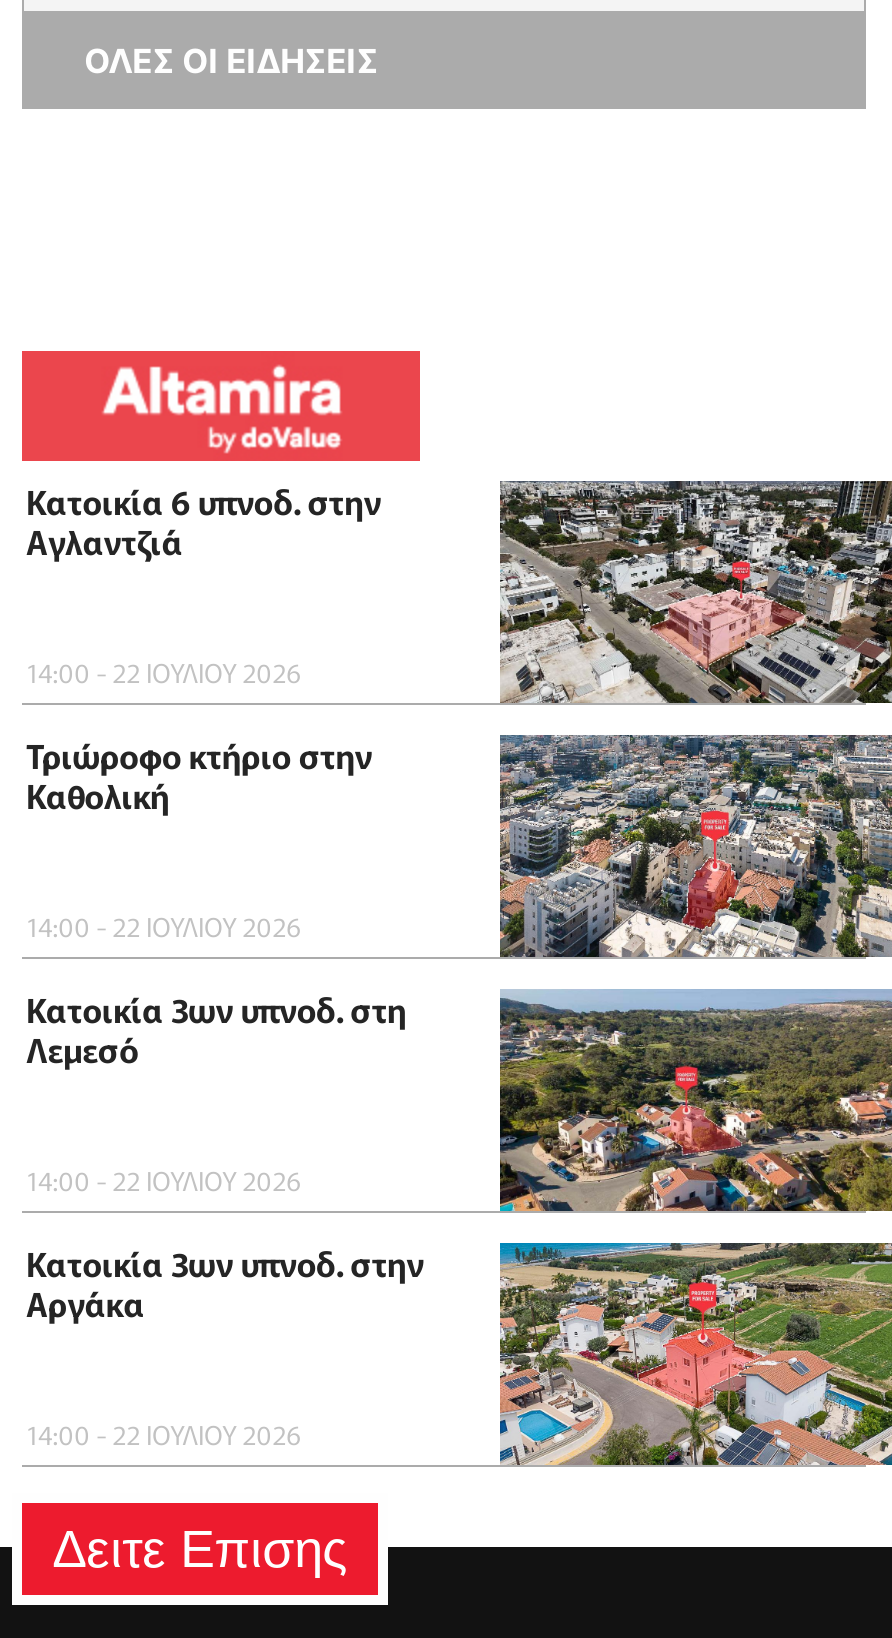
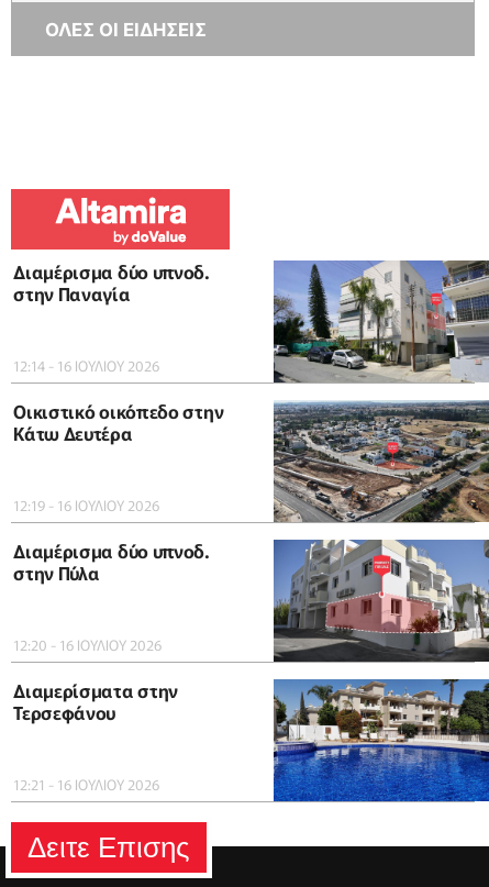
- Κατοικία 6 υπνοδ. στην
- Αγλαντζιά
+ Διαμέρισμα δύο υπνοδ.
+ στην Παναγία

- [image]
+ [image]

- 14:00 - 22 ΙΟΥΛΙΟΥ 2026
+ 12:14 - 16 ΙΟΥΛΙΟΥ 2026

- Τριώροφο κτήριο στην
- Καθολική
+ Οικιστικό οικόπεδο στην
+ Κάτω Δευτέρα

- [image]
+ [image]

- 14:00 - 22 ΙΟΥΛΙΟΥ 2026
+ 12:19 - 16 ΙΟΥΛΙΟΥ 2026

- Κατοικία 3ων υπνοδ. στη
- Λεμεσό
+ Διαμέρισμα δύο υπνοδ.
+ στην Πύλα

- [image]
+ [image]

- 14:00 - 22 ΙΟΥΛΙΟΥ 2026
+ 12:20 - 16 ΙΟΥΛΙΟΥ 2026

- Κατοικία 3ων υπνοδ. στην
- Αργάκα
+ Διαμερίσματα στην
+ Τερσεφάνου

- [image]
+ [image]

- 14:00 - 22 ΙΟΥΛΙΟΥ 2026
+ 12:21 - 16 ΙΟΥΛΙΟΥ 2026
